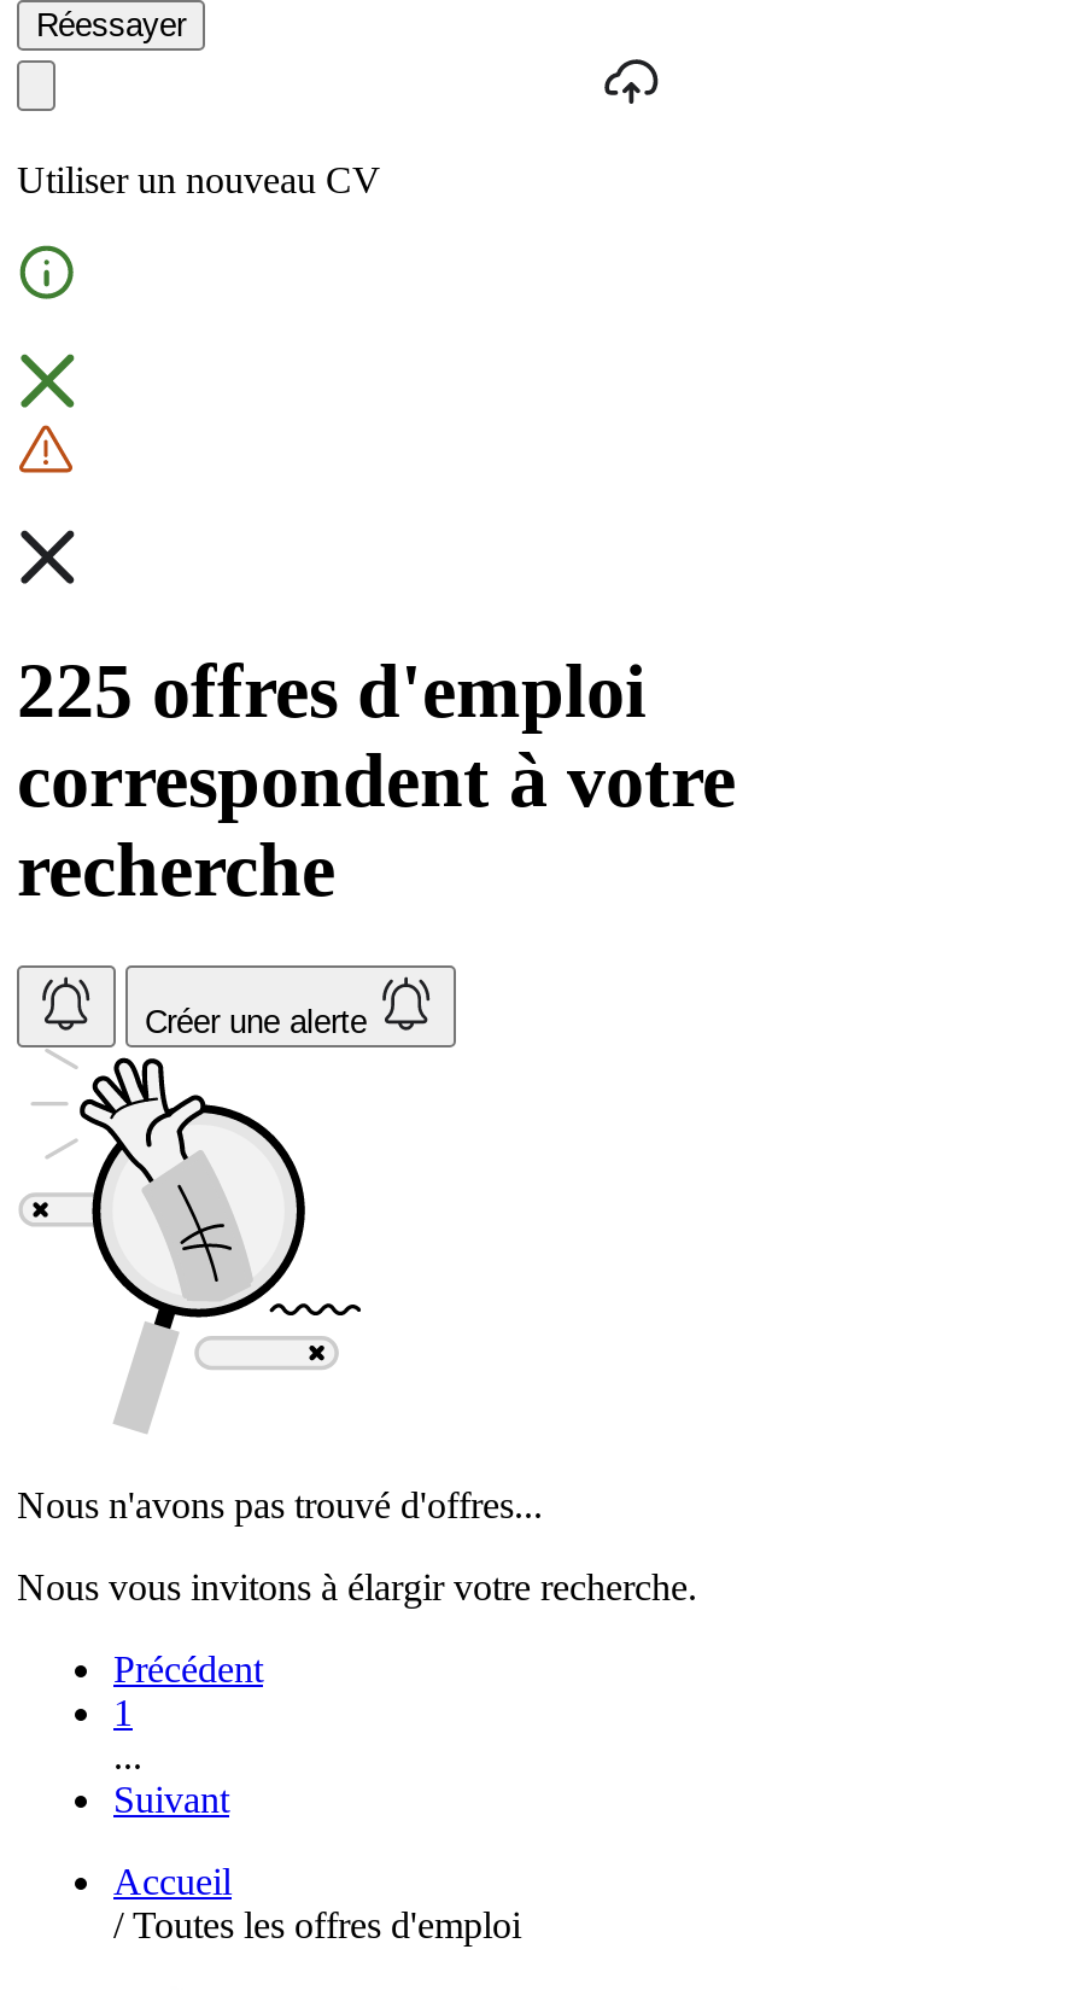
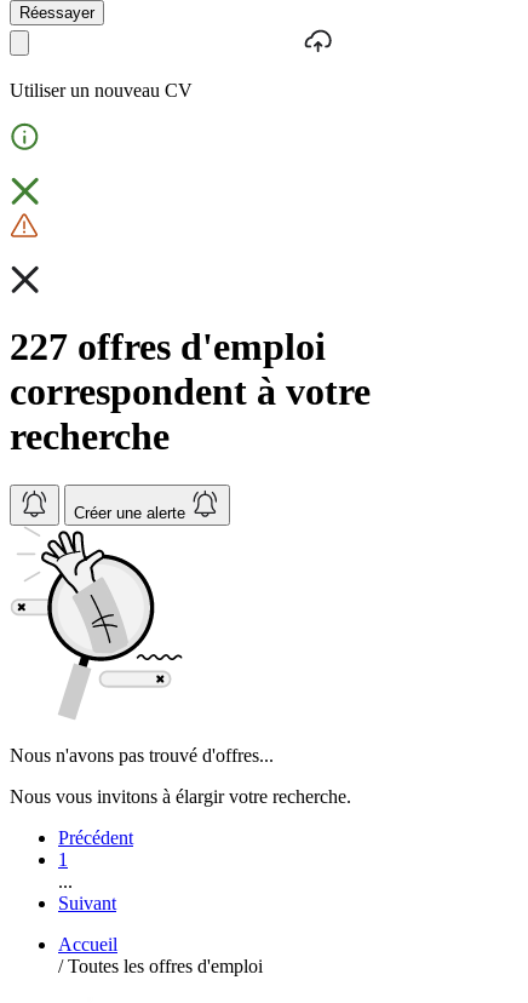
- 225 offres d'emploi
+ 227 offres d'emploi
